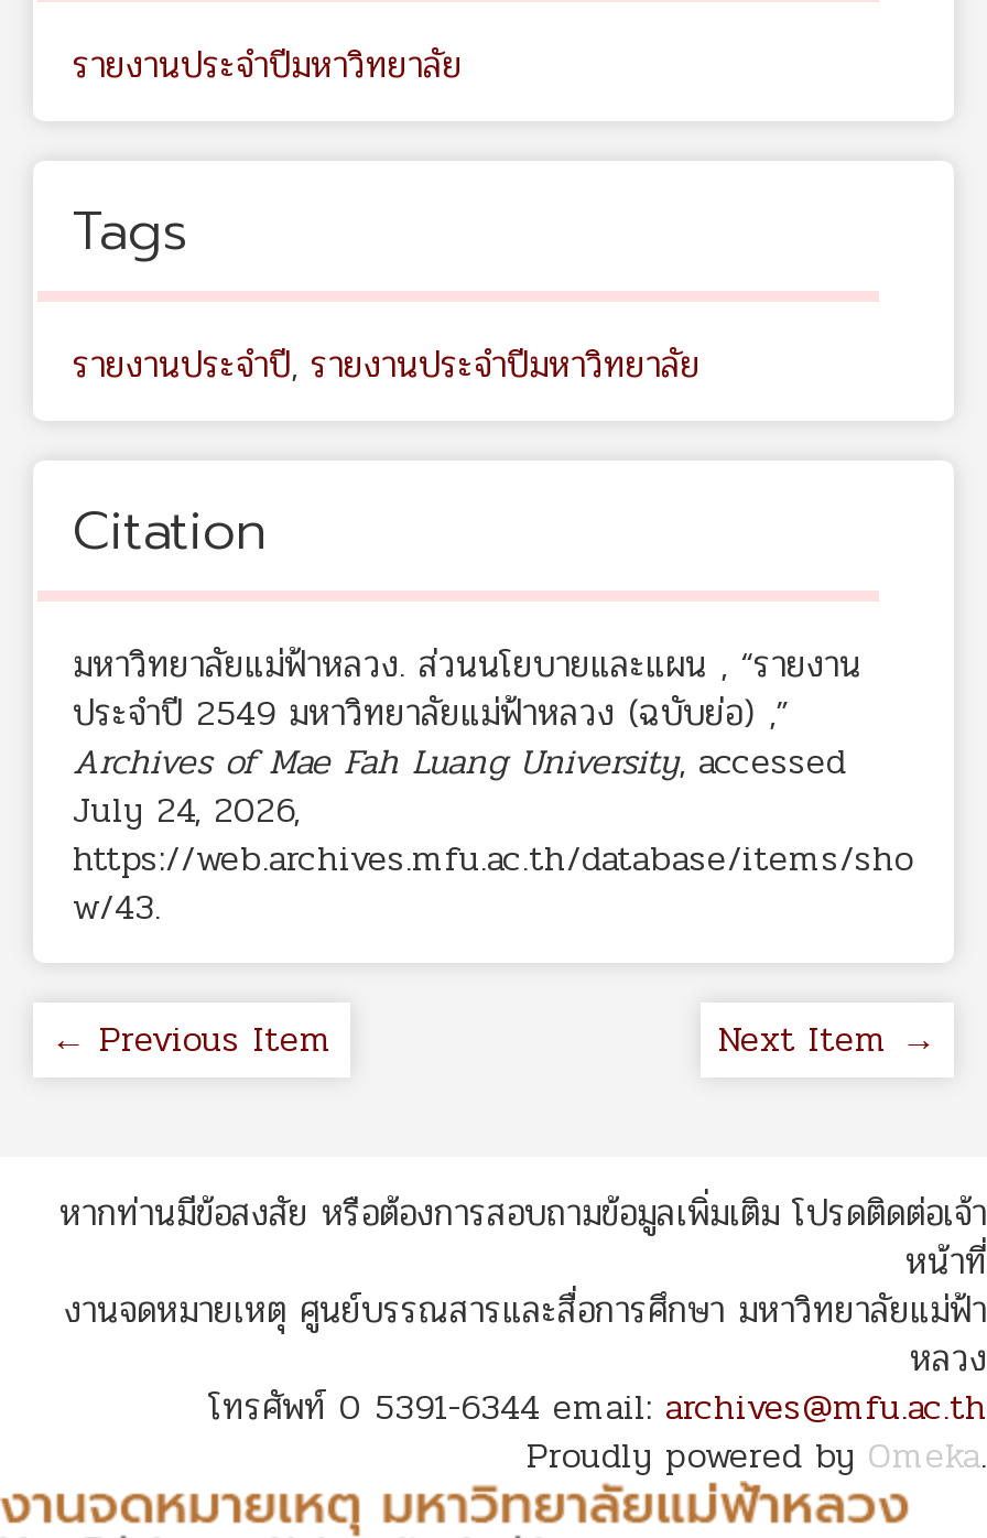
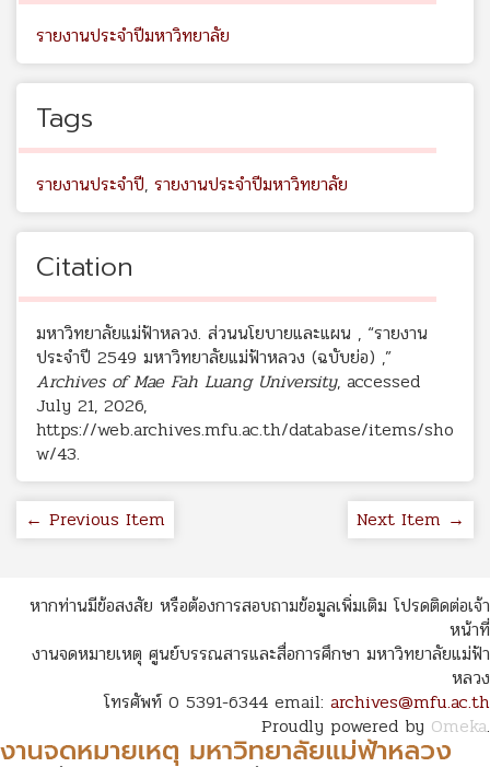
- July 24, 2026,
+ July 21, 2026,
